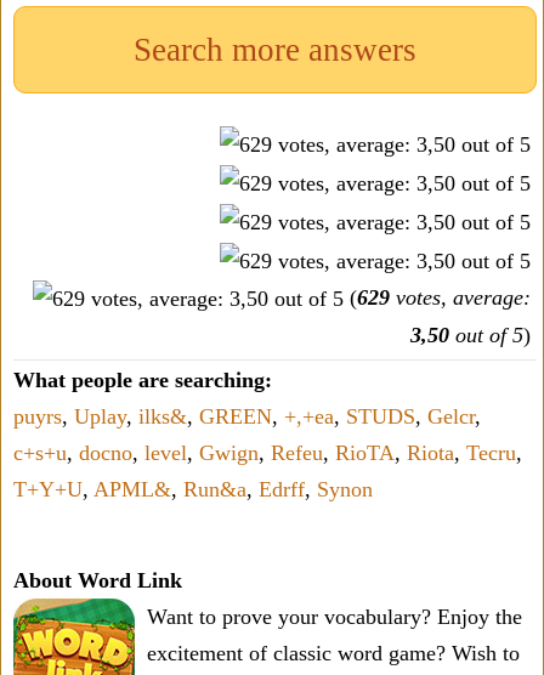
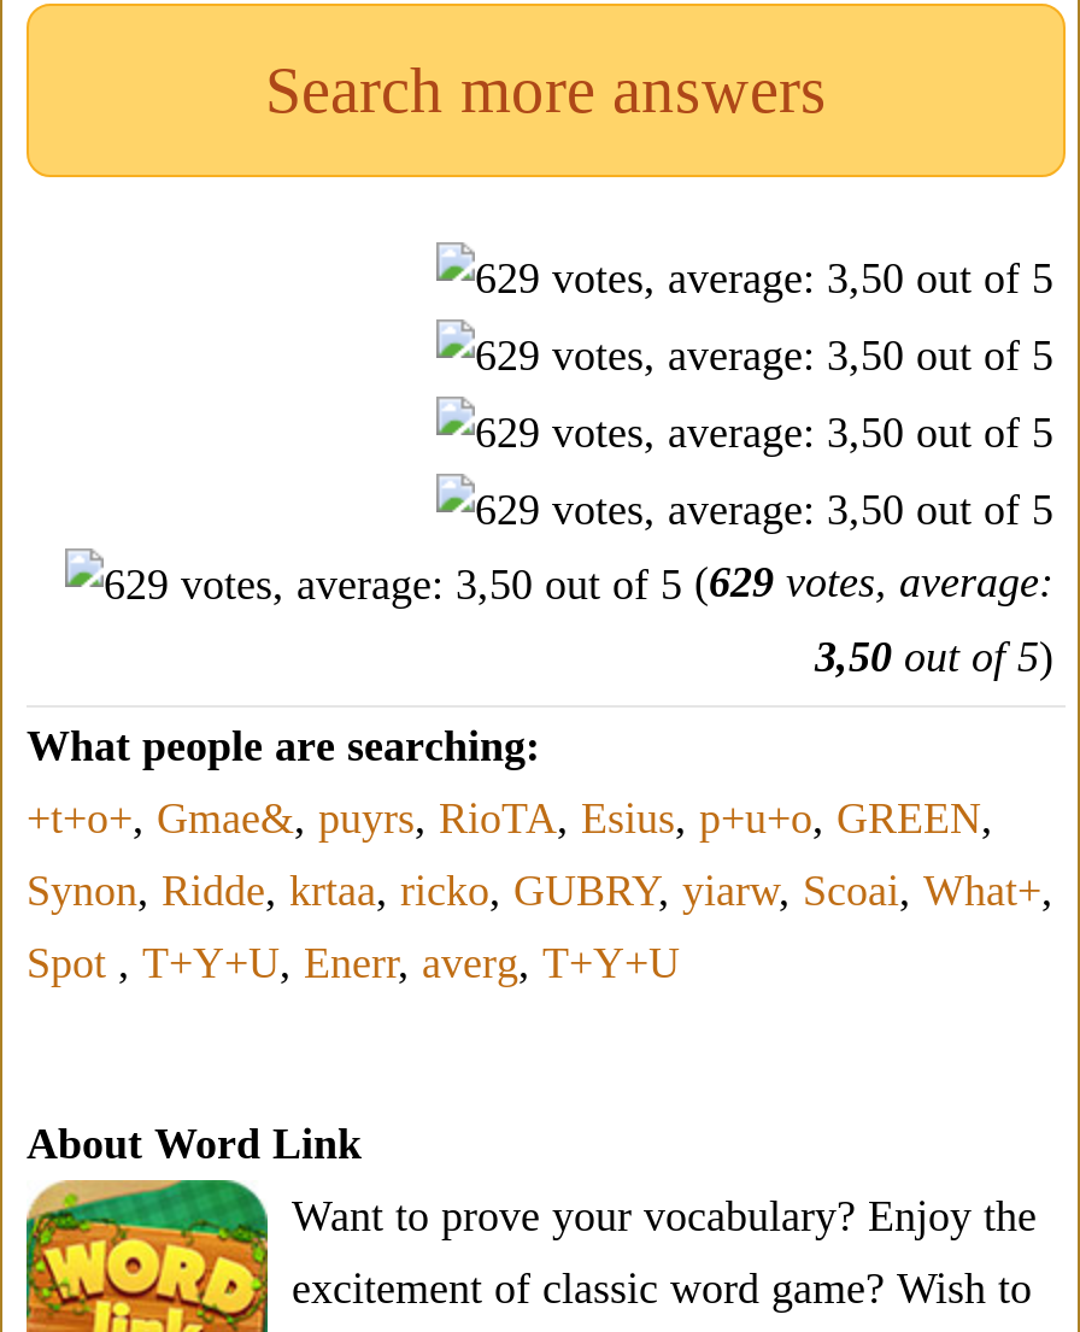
- puyrs, Uplay, ilks&, GREEN, +,+ea, STUDS, Gelcr,
+ +t+o+, Gmae&, puyrs, RioTA, Esius, p+u+o, GREEN,

- c+s+u, docno, level, Gwign, Refeu, RioTA, Riota, Tecru,
+ Synon, Ridde, krtaa, ricko, GUBRY, yiarw, Scoai, What+,

- T+Y+U, APML&, Run&a, Edrff, Synon
+ Spot, T+Y+U, Enerr, averg, T+Y+U
